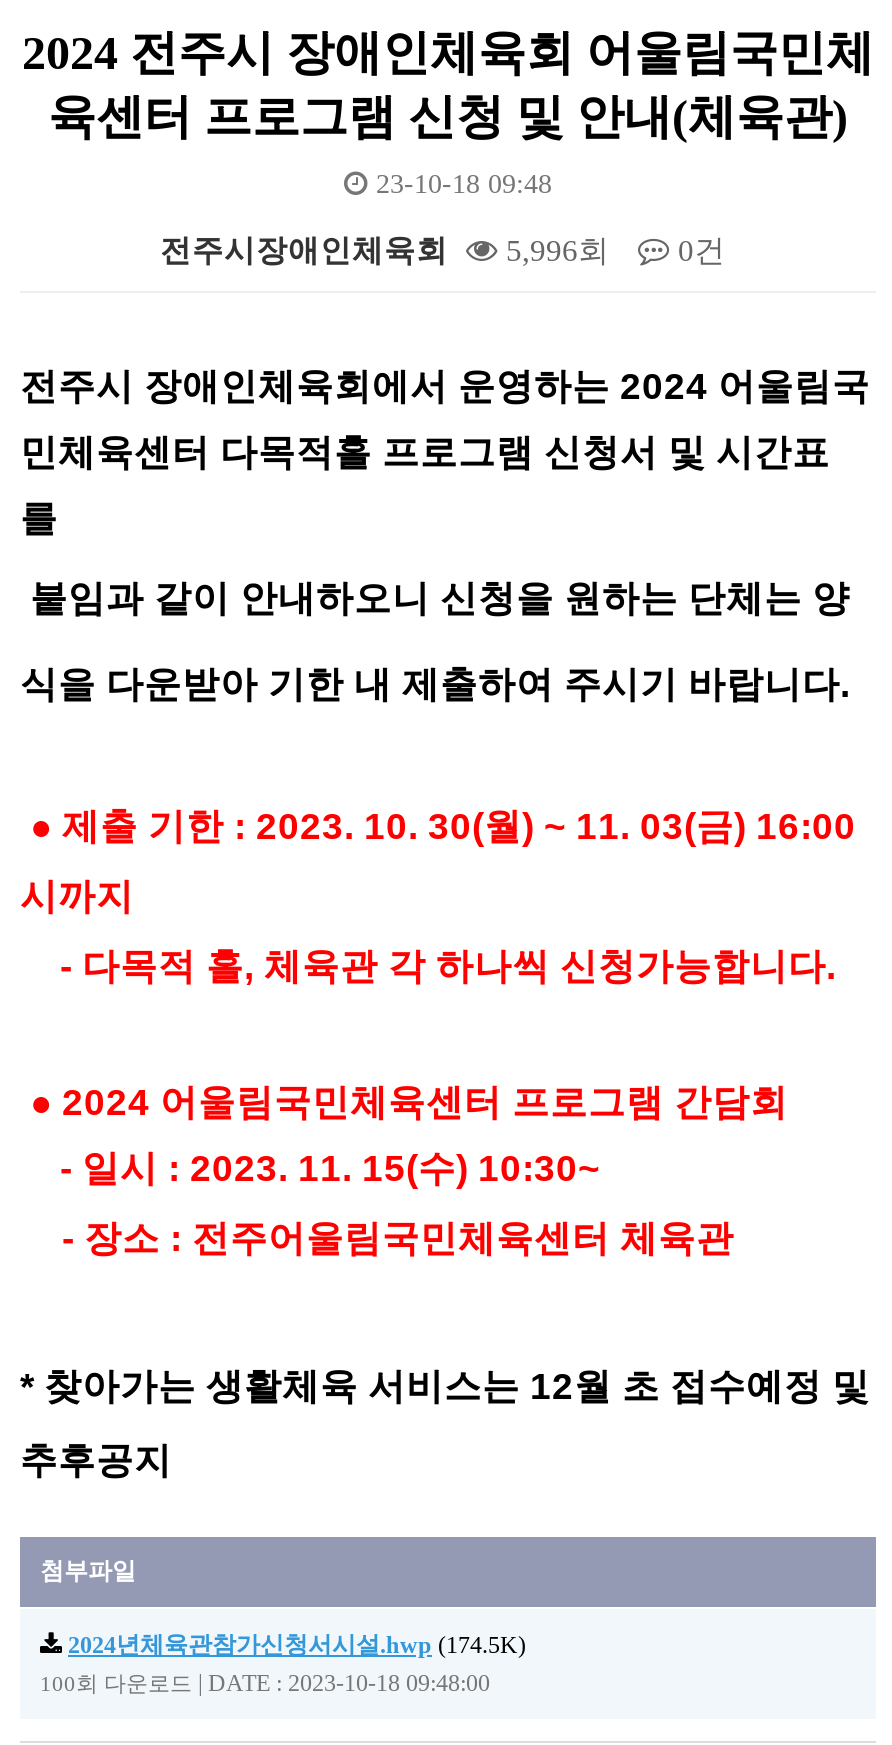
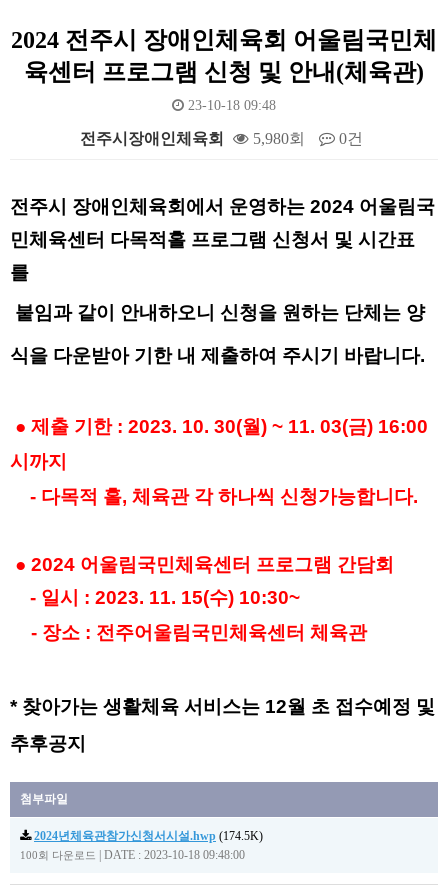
- 전주시장애인체육회 5,996회 0건
+ 전주시장애인체육회 5,980회 0건
